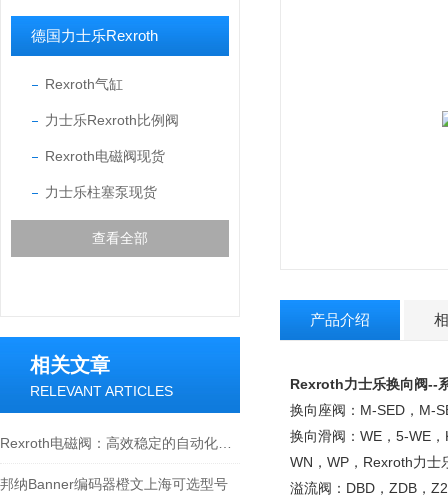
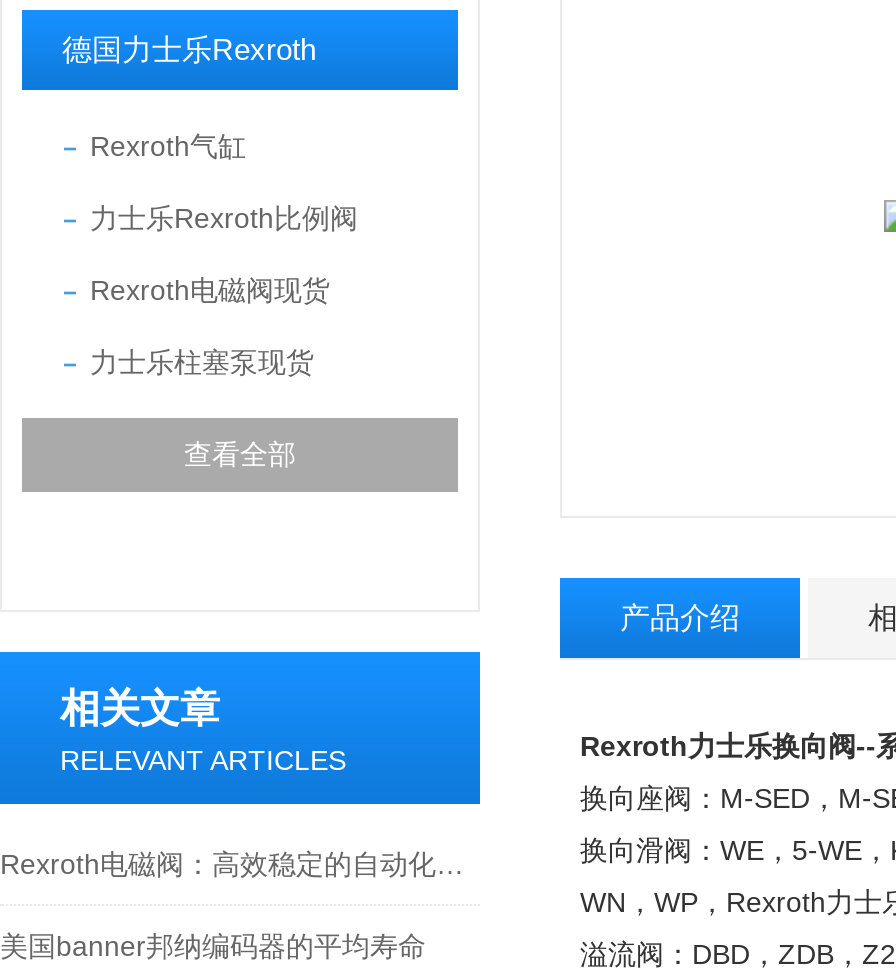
- 邦纳Banner编码器橙文上海可选型号
+ 美国banner邦纳编码器的平均寿命
